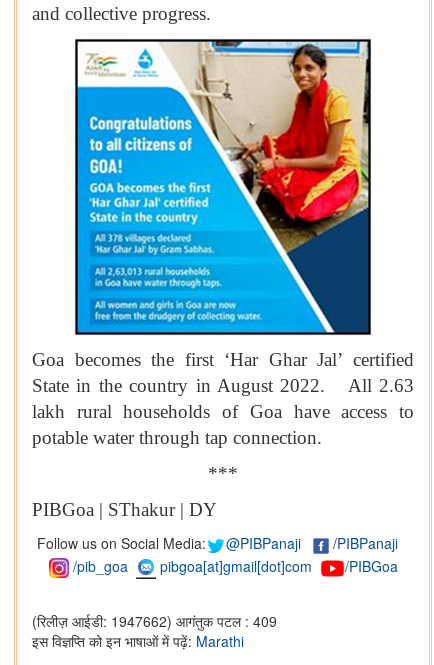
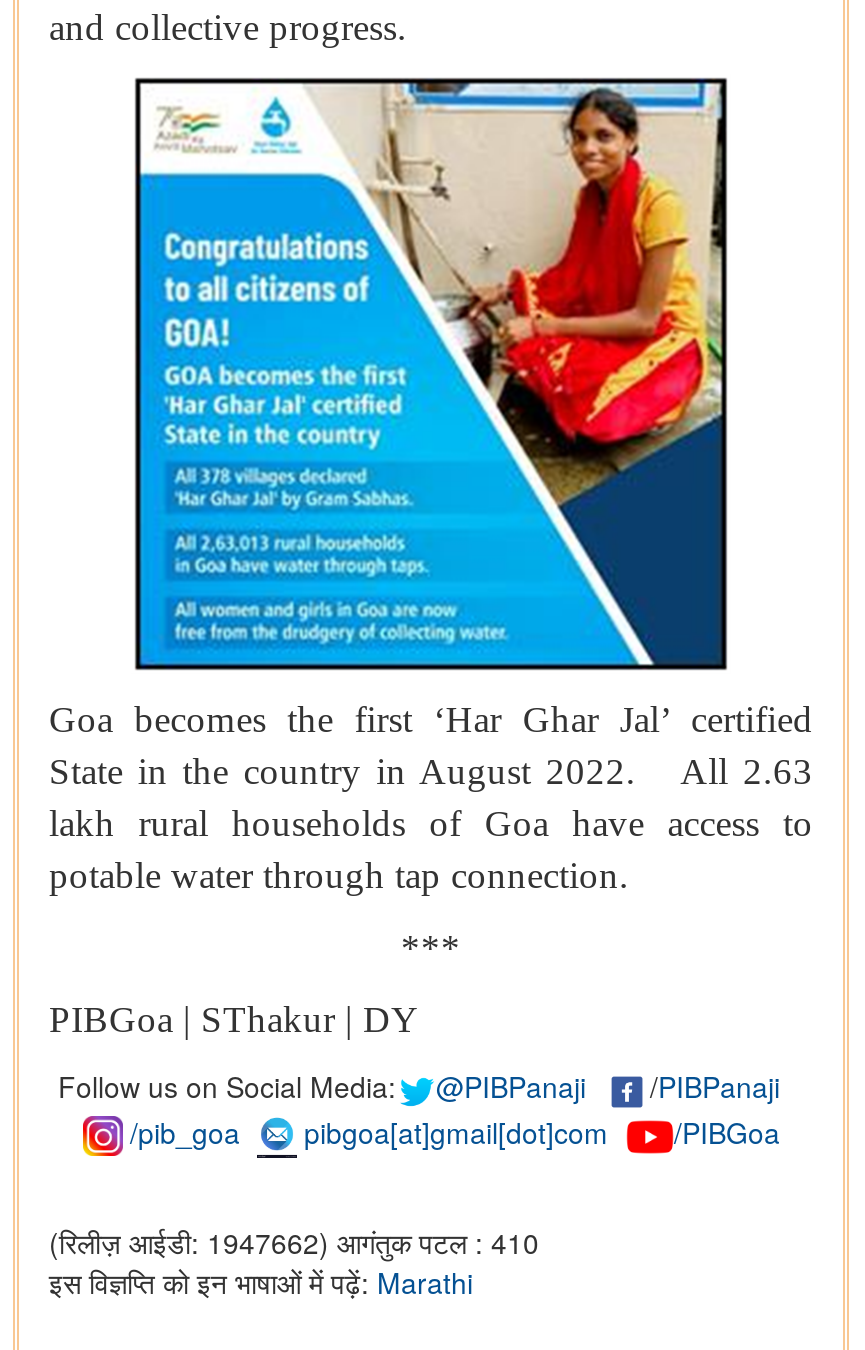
- (रिलीज़ आईडी: 1947662) आगंतुक पटल : 409
+ (रिलीज़ आईडी: 1947662) आगंतुक पटल : 410
